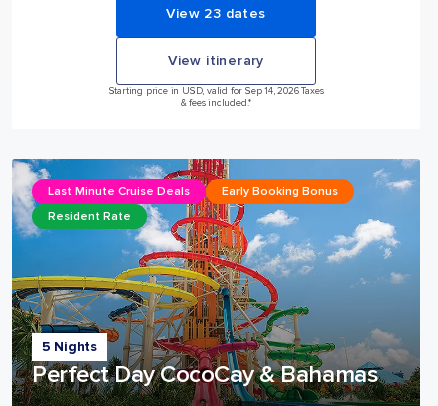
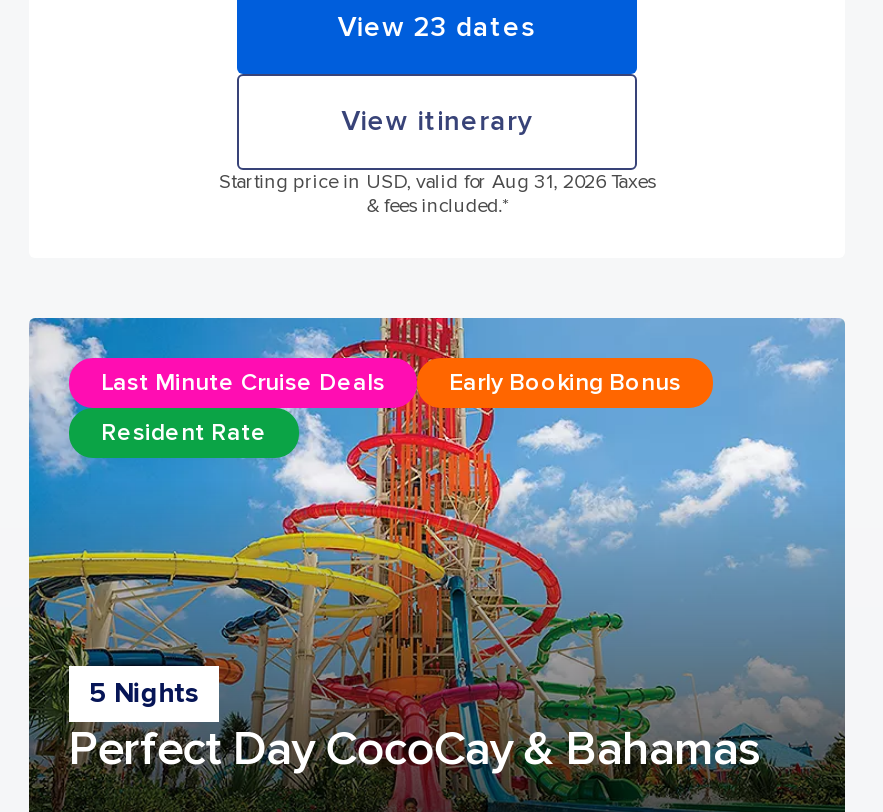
- Starting price in USD, valid for Sep 14, 2026 Taxes
+ Starting price in USD, valid for Aug 31, 2026 Taxes
